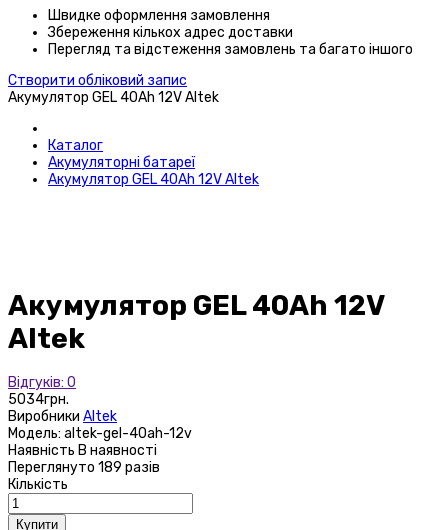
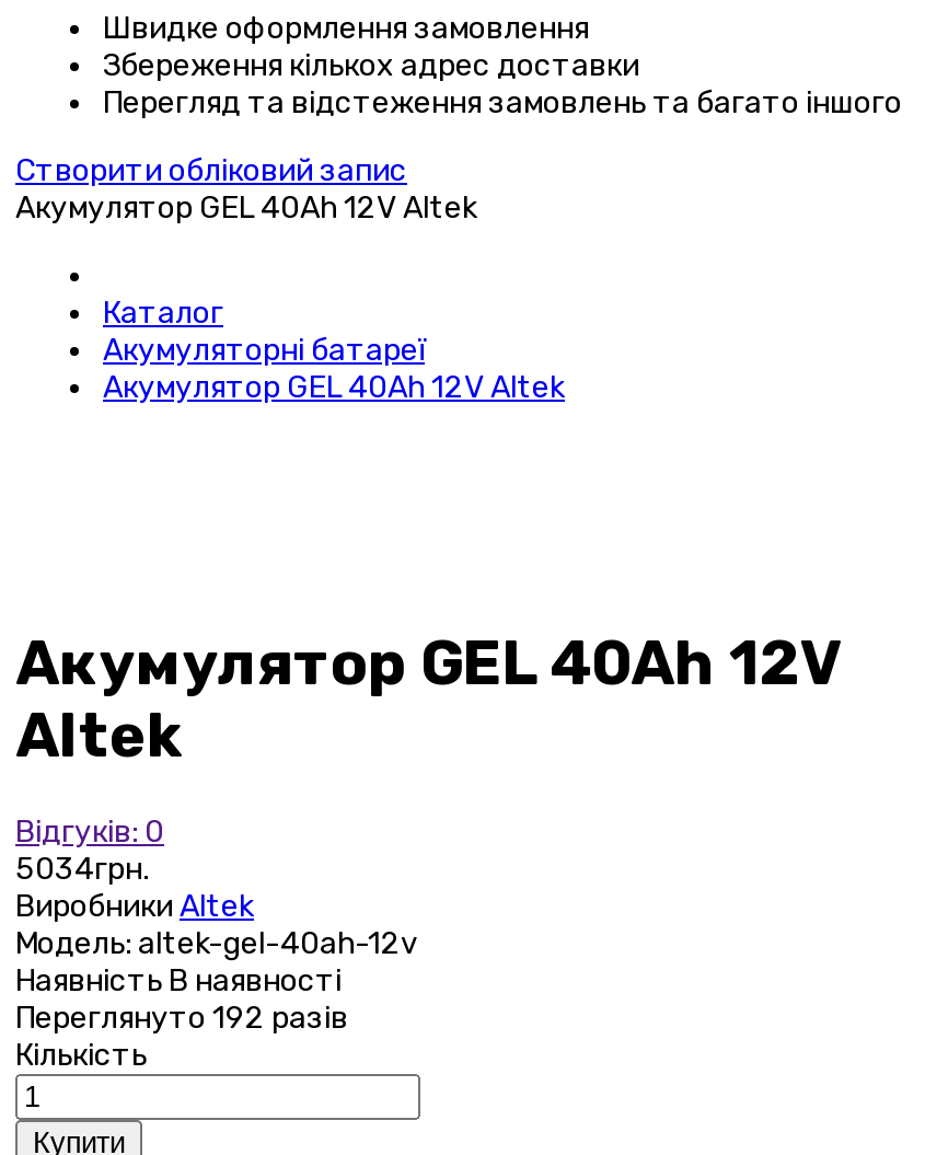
- Переглянуто 189 разів
+ Переглянуто 192 разів
